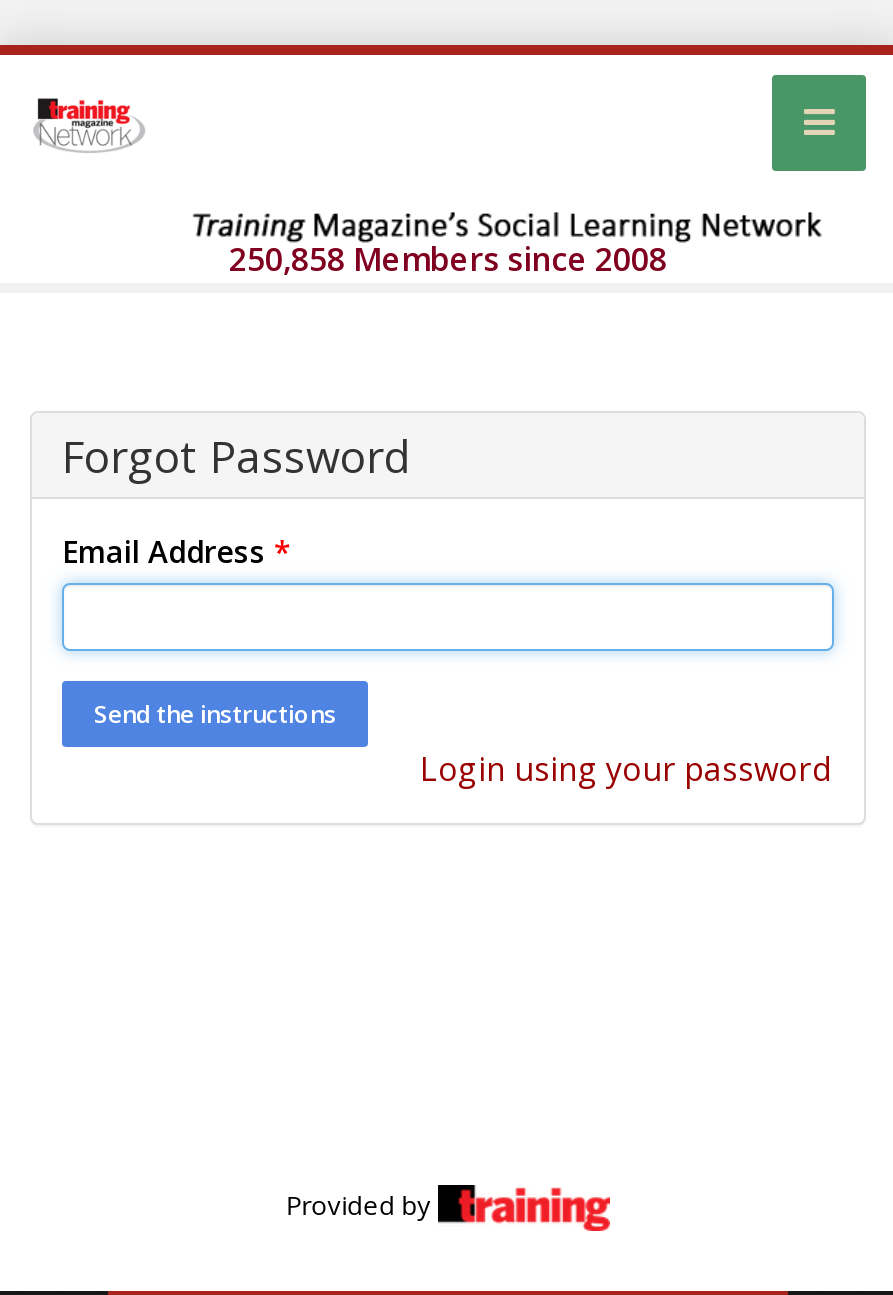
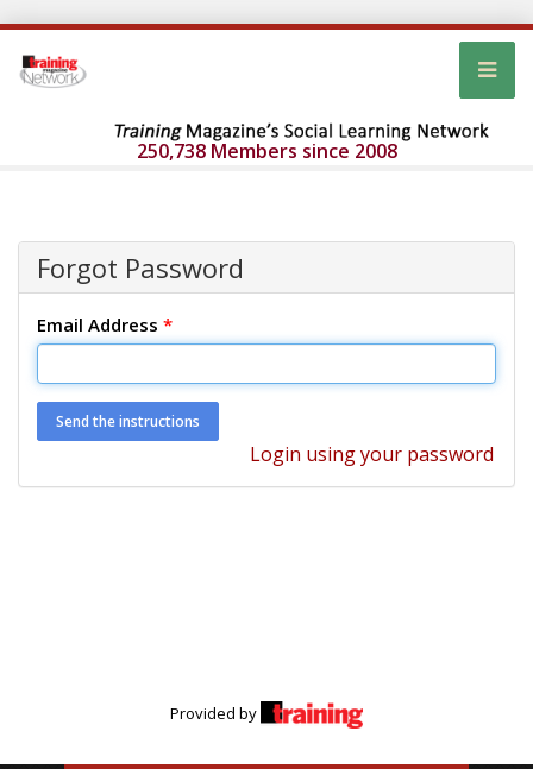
- 250,858 Members since 2008
+ 250,738 Members since 2008
